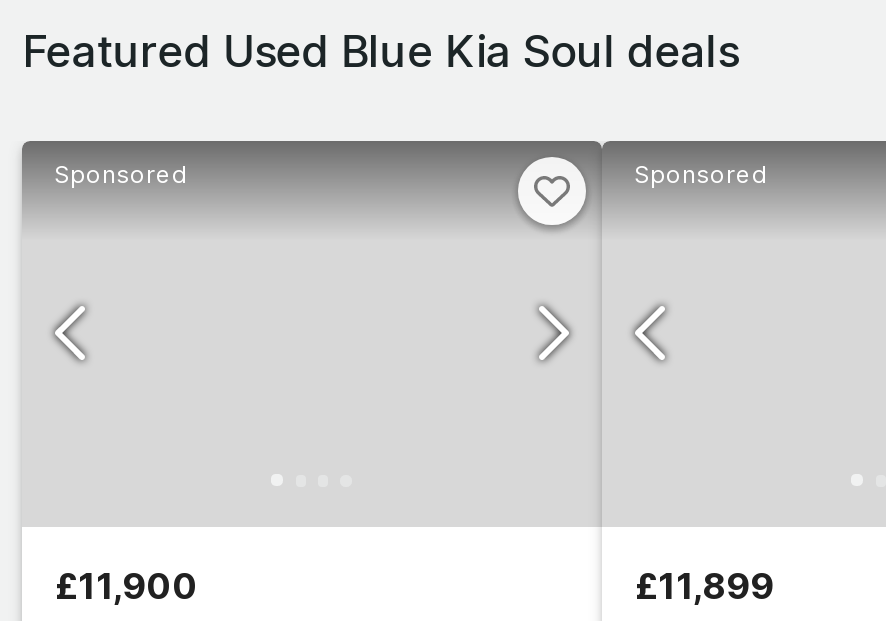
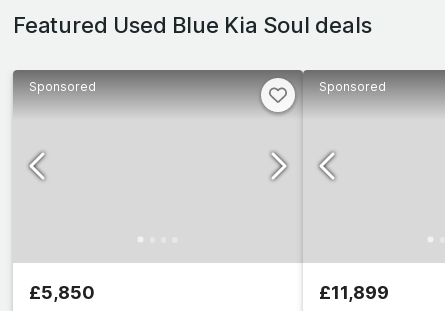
- £11,900
+ £5,850
